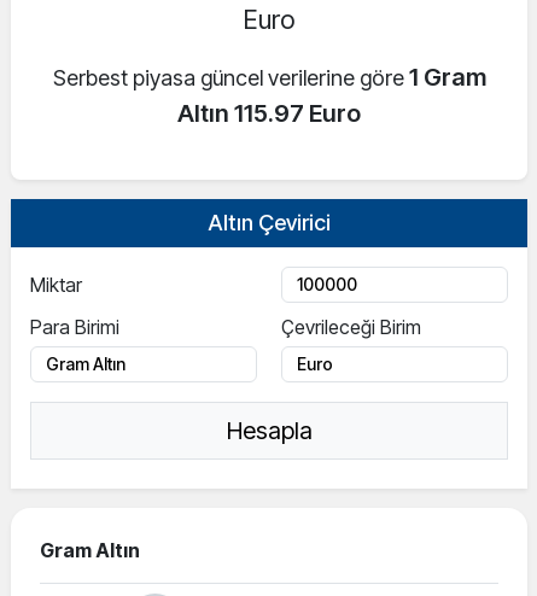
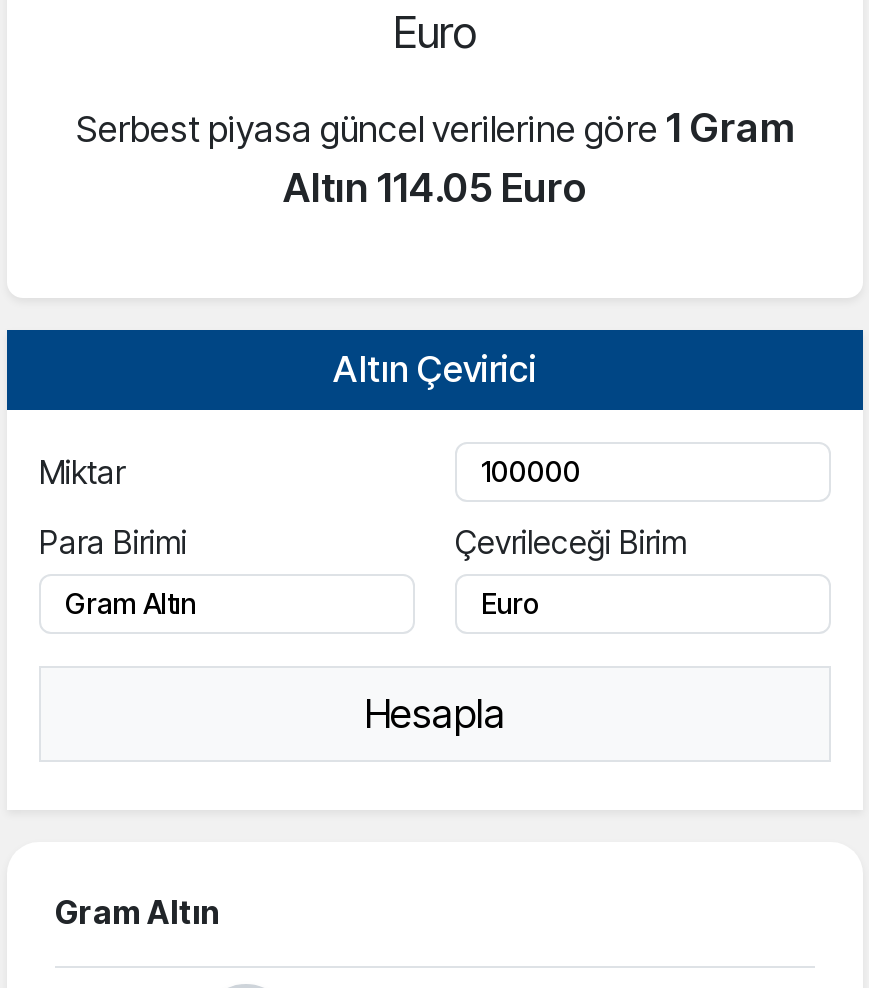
- Altın 115.97 Euro
+ Altın 114.05 Euro
